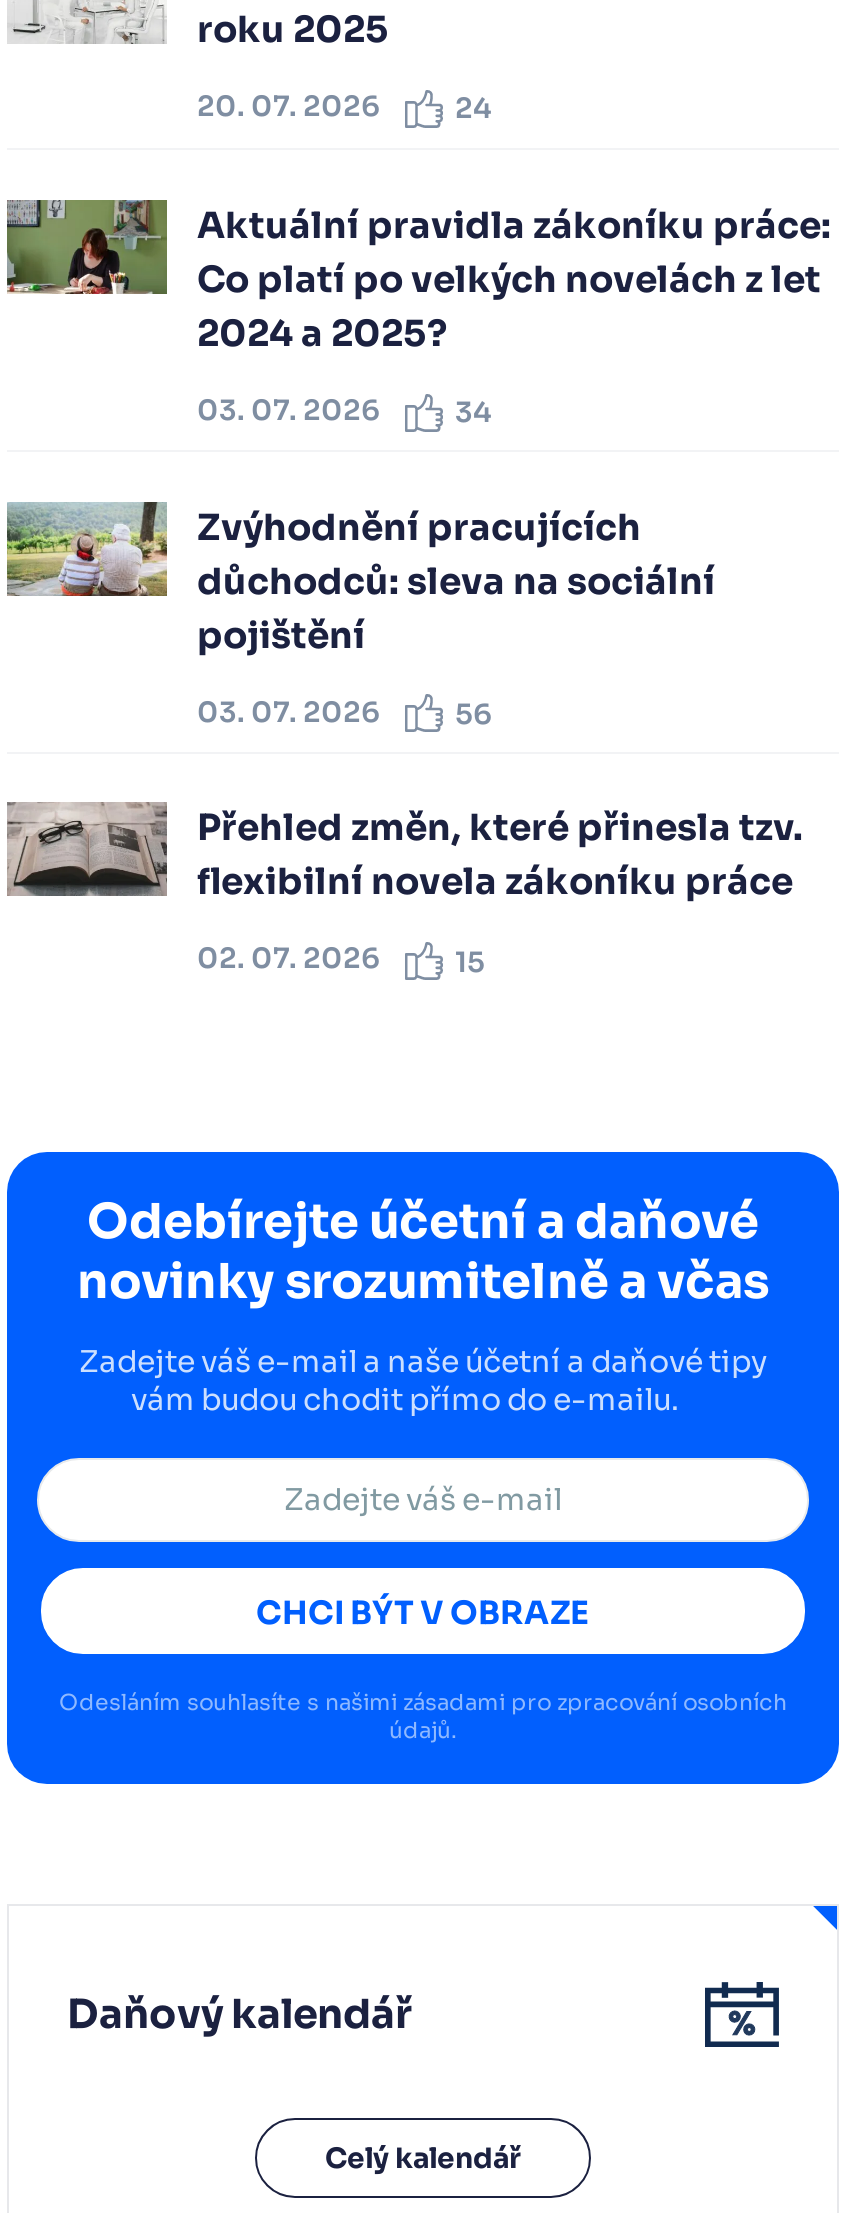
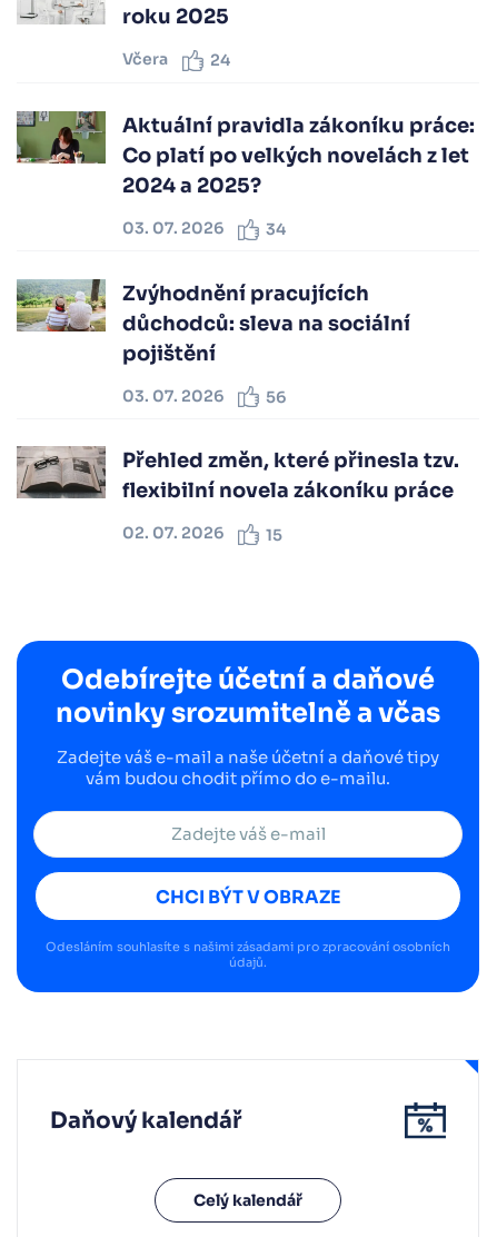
- 20. 07. 2026
+ Včera
